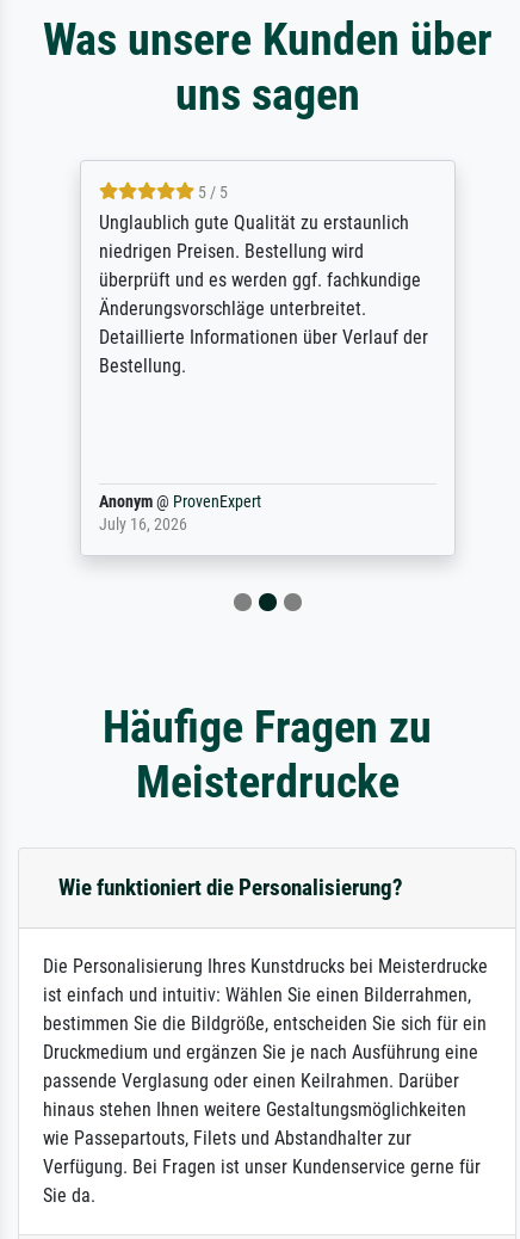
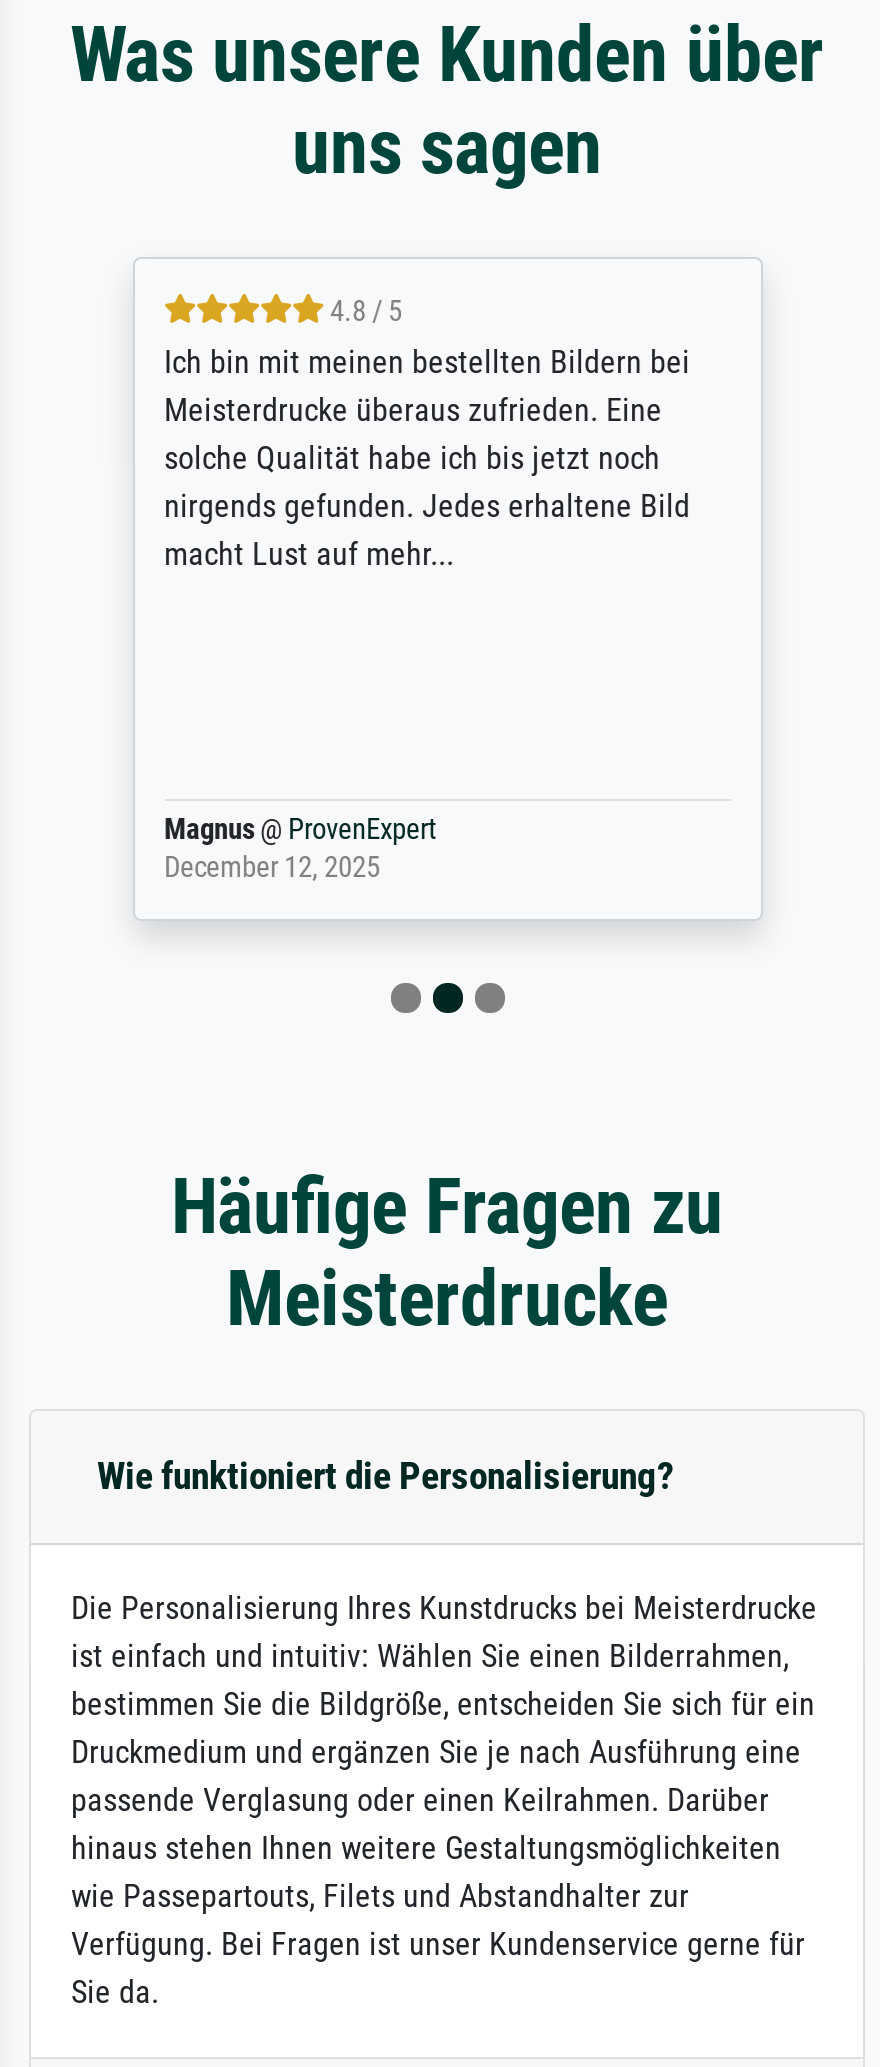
- 5 / 5
- Unglaublich gute Qualität zu erstaunlich
- niedrigen Preisen. Bestellung wird
- überprüft und es werden ggf. fachkundige
- Änderungsvorschläge unterbreitet.
- Detaillierte Informationen über Verlauf der
- Bestellung.
+ 4.8 / 5
+ Ich bin mit meinen bestellten Bildern bei
+ Meisterdrucke überaus zufrieden. Eine
+ solche Qualität habe ich bis jetzt noch
+ nirgends gefunden. Jedes erhaltene Bild
+ macht Lust auf mehr...

- Anonym @ ProvenExpert
- July 16, 2026
+ Magnus @ ProvenExpert
+ December 12, 2025
